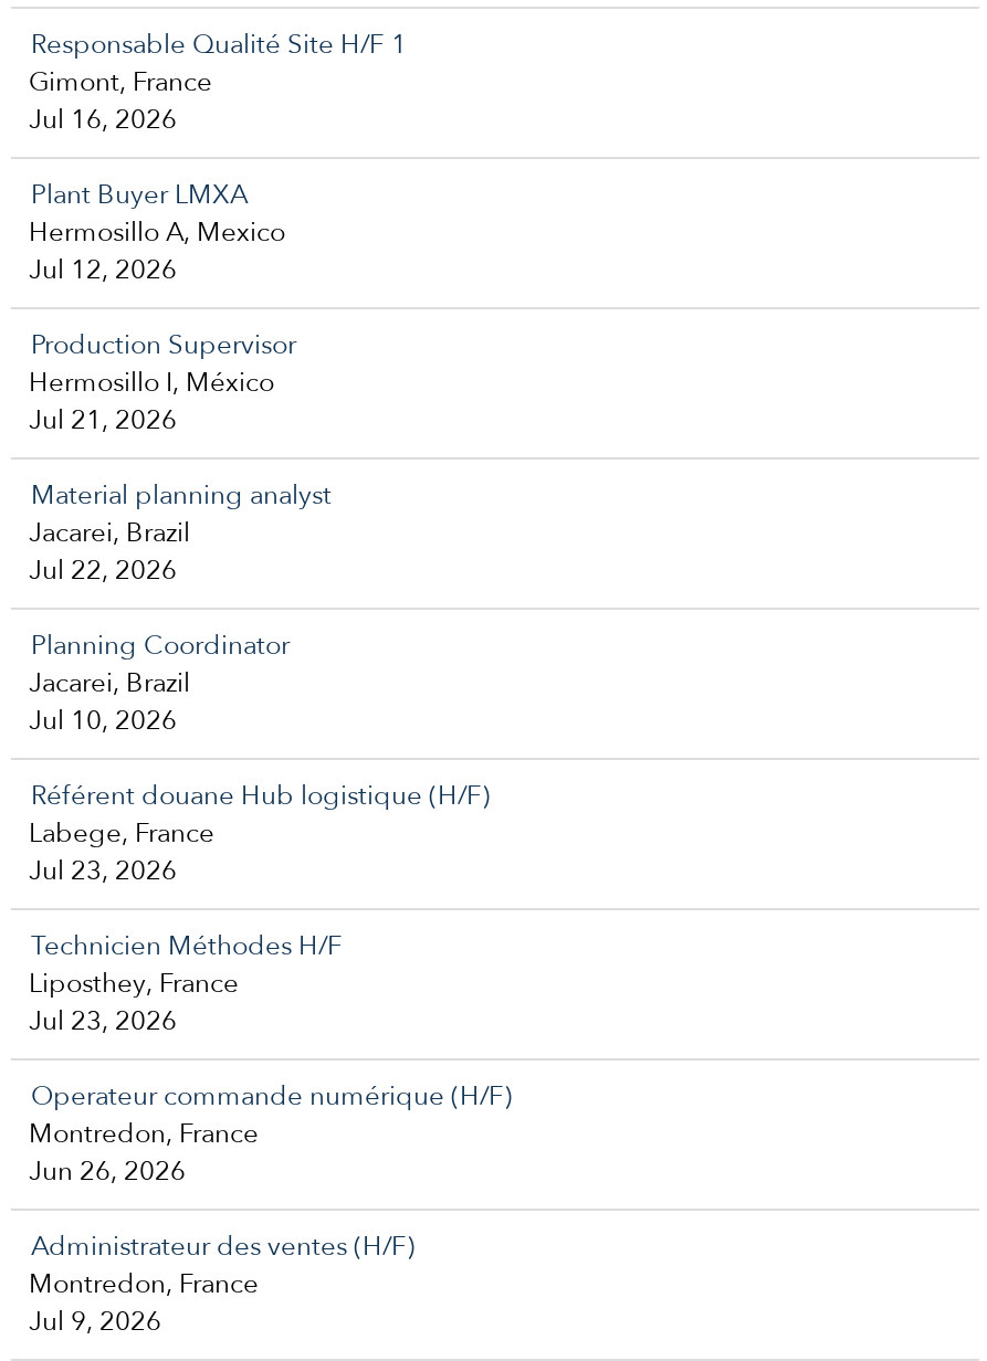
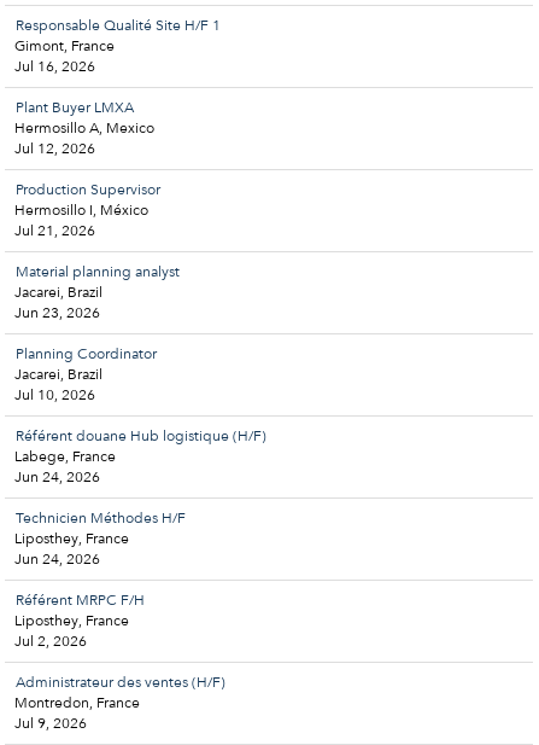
- Jul 22, 2026
+ Jun 23, 2026

- Jul 23, 2026
+ Jun 24, 2026

- Jul 23, 2026
+ Jun 24, 2026

- Operateur commande numérique (H/F)
- Montredon, France
- Jun 26, 2026
+ Référent MRPC F/H
+ Liposthey, France
+ Jul 2, 2026
